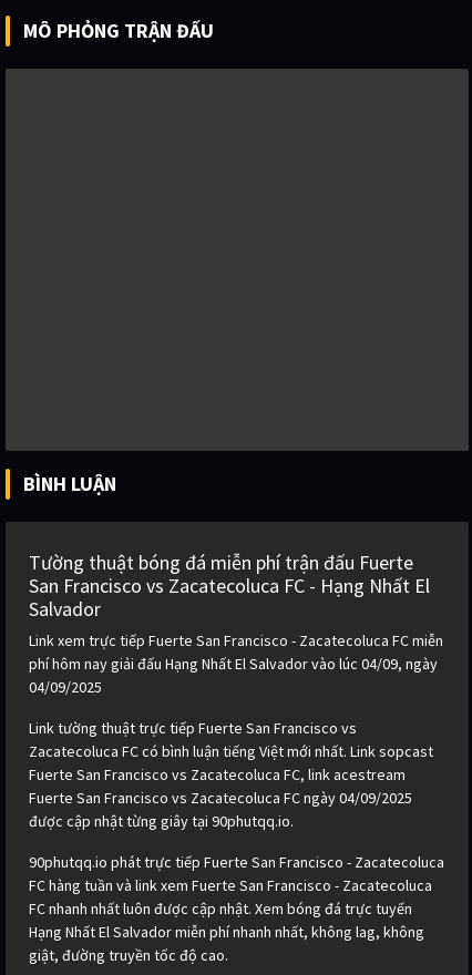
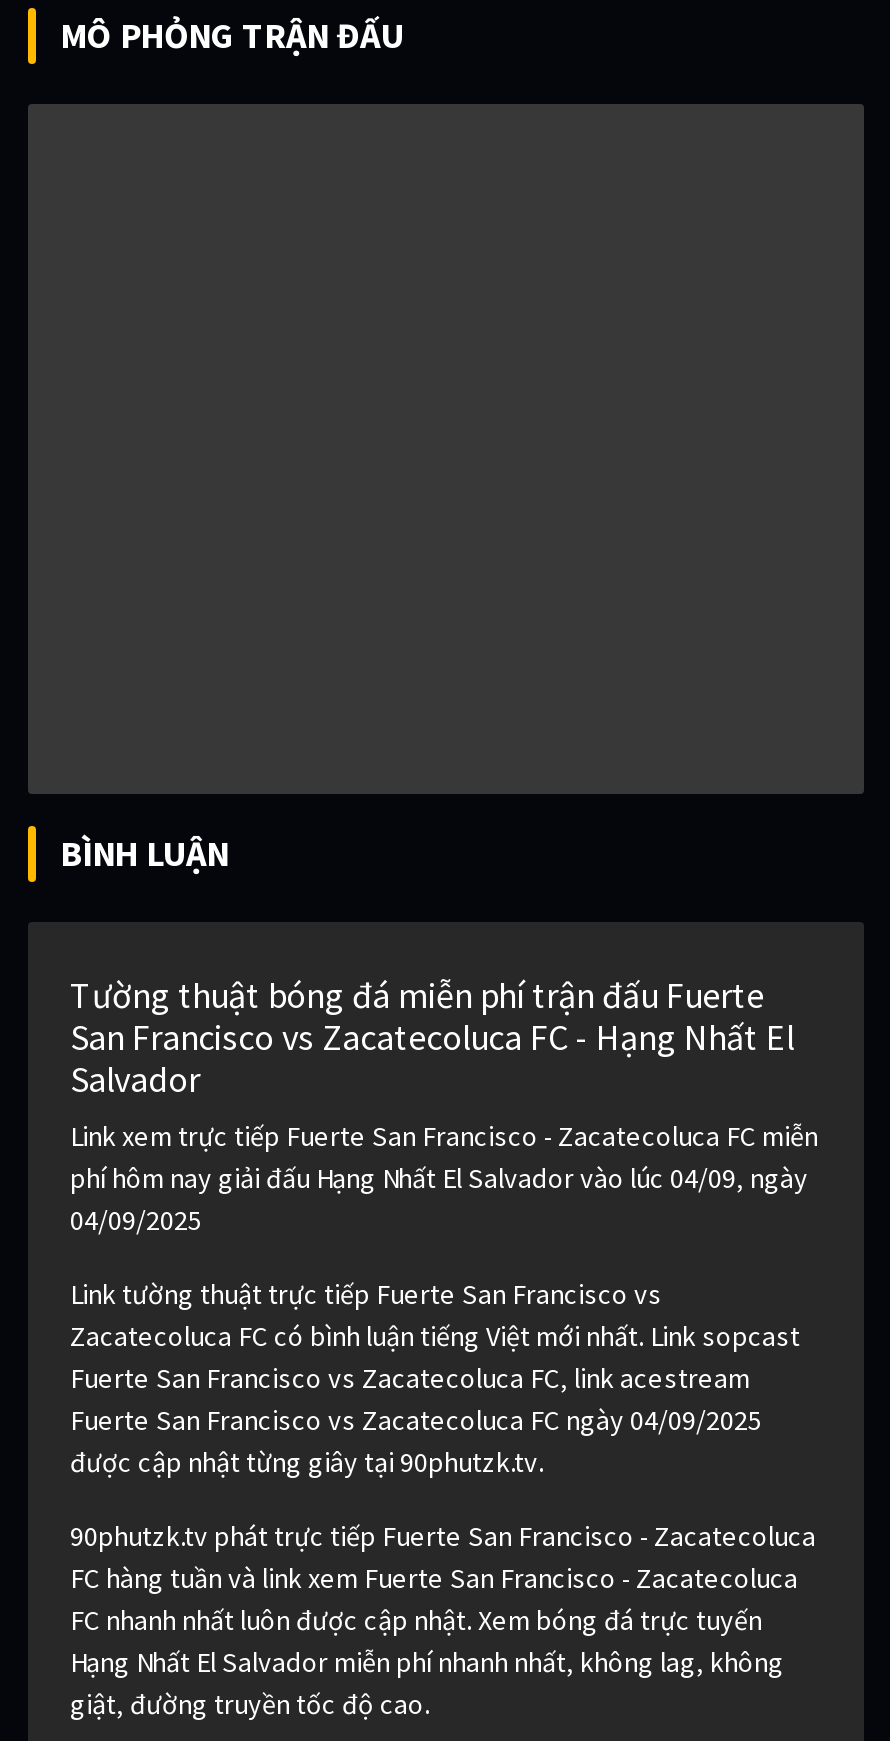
- được cập nhật từng giây tại 90phutqq.io.
+ được cập nhật từng giây tại 90phutzk.tv.

- 90phutqq.io phát trực tiếp Fuerte San Francisco - Zacatecoluca
+ 90phutzk.tv phát trực tiếp Fuerte San Francisco - Zacatecoluca
